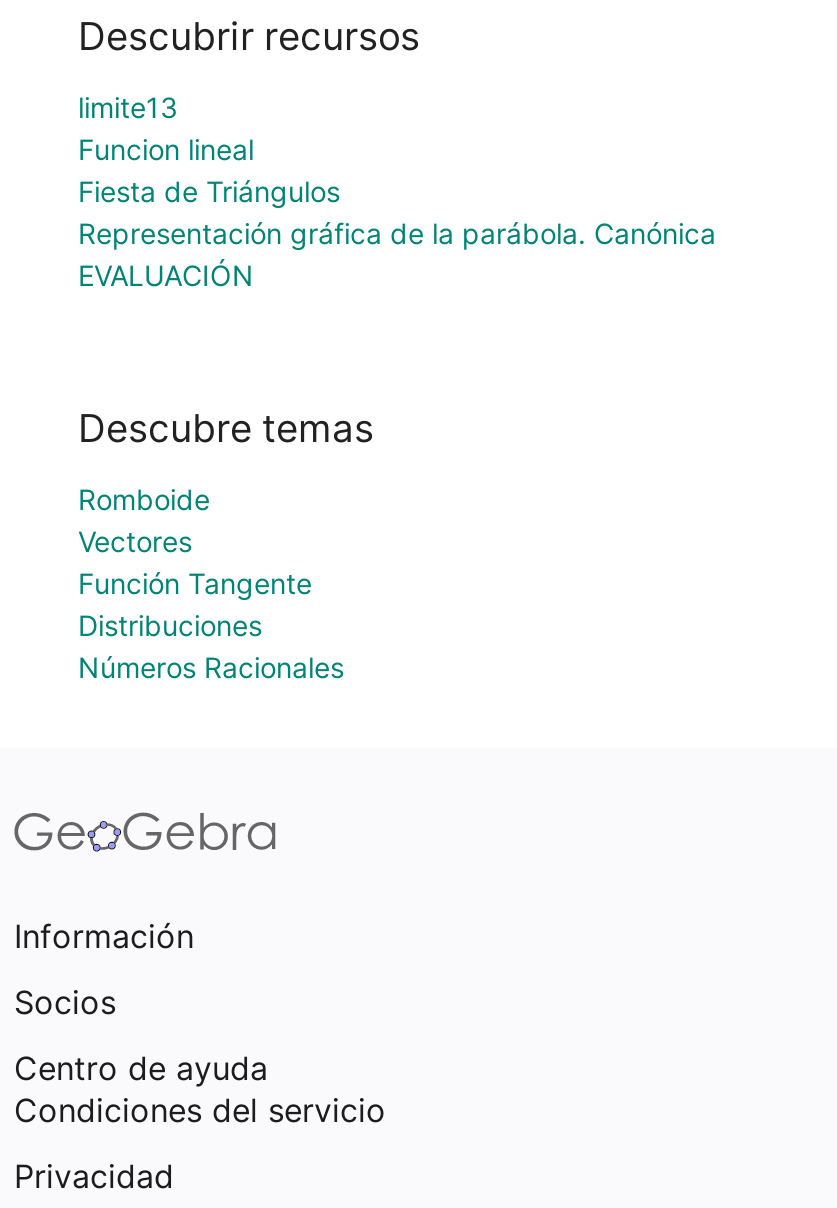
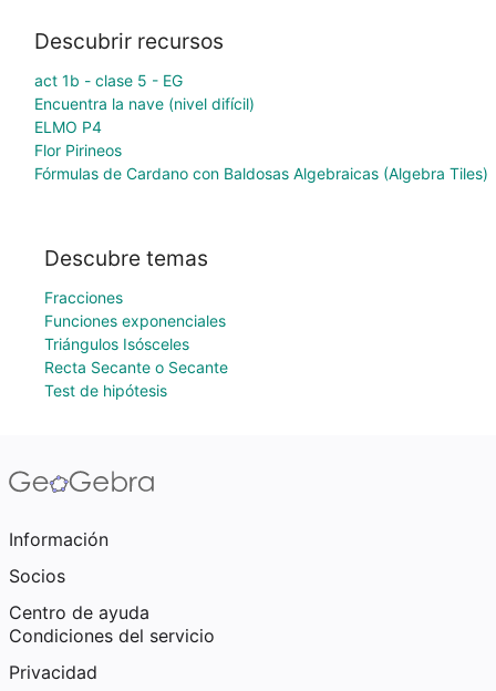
- limite13
- Funcion lineal
- Fiesta de Triángulos
- Representación gráfica de la parábola. Canónica
- EVALUACIÓN
+ act 1b - clase 5 - EG
+ Encuentra la nave (nivel difícil)
+ ELMO P4
+ Flor Pirineos
+ Fórmulas de Cardano con Baldosas Algebraicas (Algebra Tiles)

- Romboide
- Vectores
- Función Tangente
- Distribuciones
- Números Racionales
+ Fracciones
+ Funciones exponenciales
+ Triángulos Isósceles
+ Recta Secante o Secante
+ Test de hipótesis
